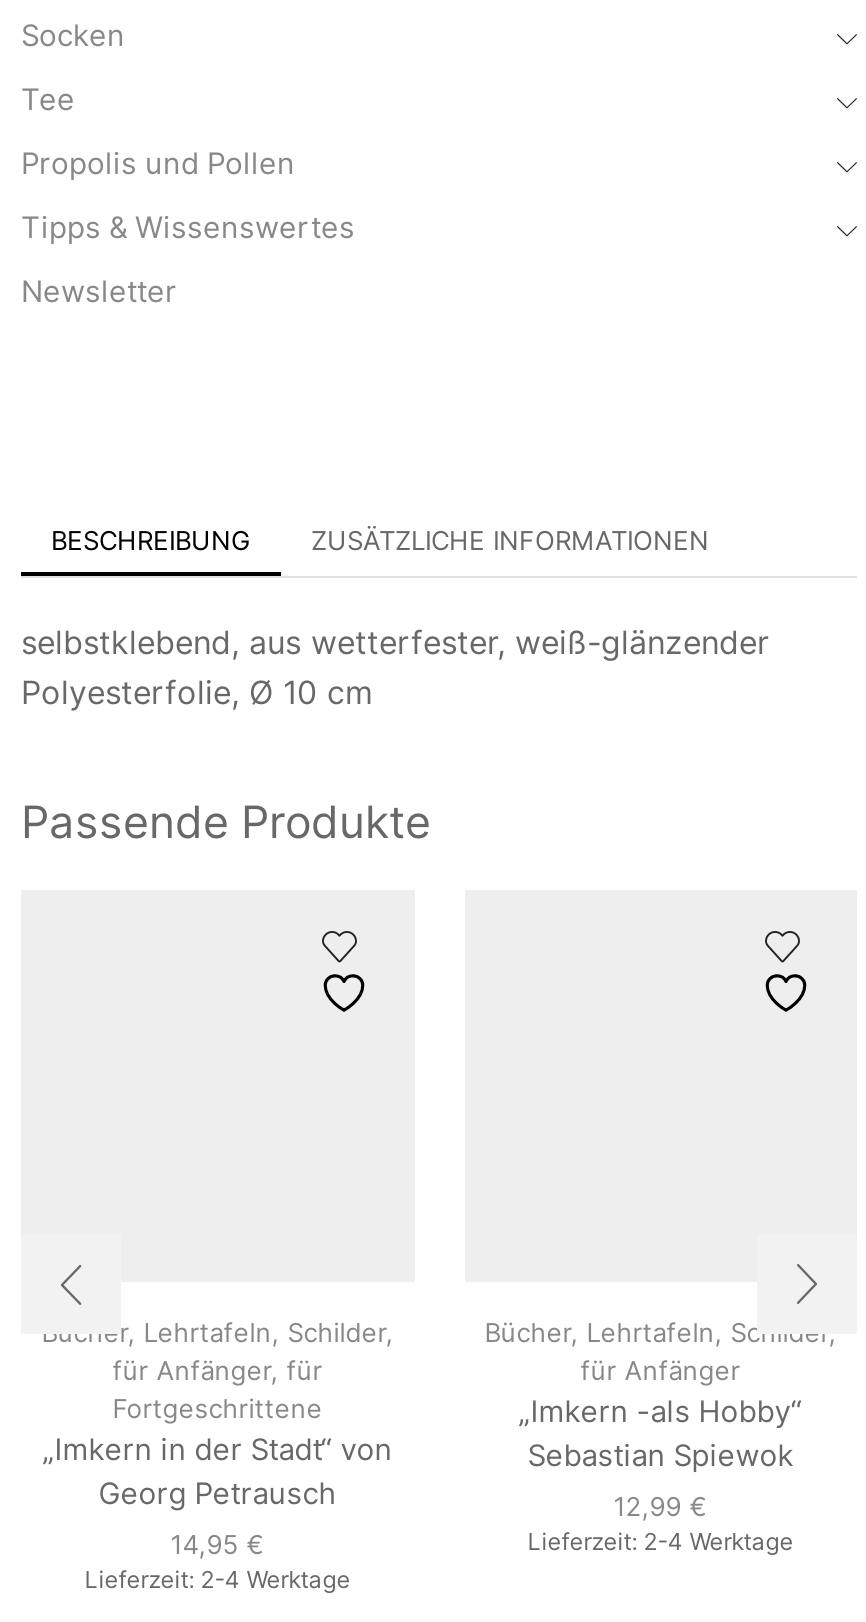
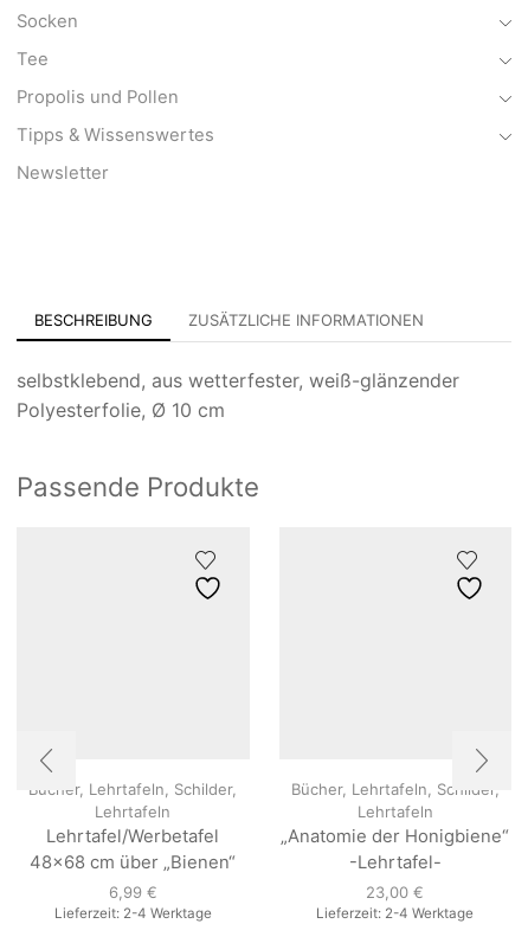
- für Anfänger, für
- Fortgeschrittene
- „Imkern in der Stadt“ von
- Georg Petrausch
- 14,95 €
+ Lehrtafeln
+ Lehrtafel/Werbetafel
+ 48×68 cm über „Bienen“
+ 6,99 €

- für Anfänger
- „Imkern -als Hobby“
- Sebastian Spiewok
- 12,99 €
+ Lehrtafeln
+ „Anatomie der Honigbiene“
+ -Lehrtafel-
+ 23,00 €
